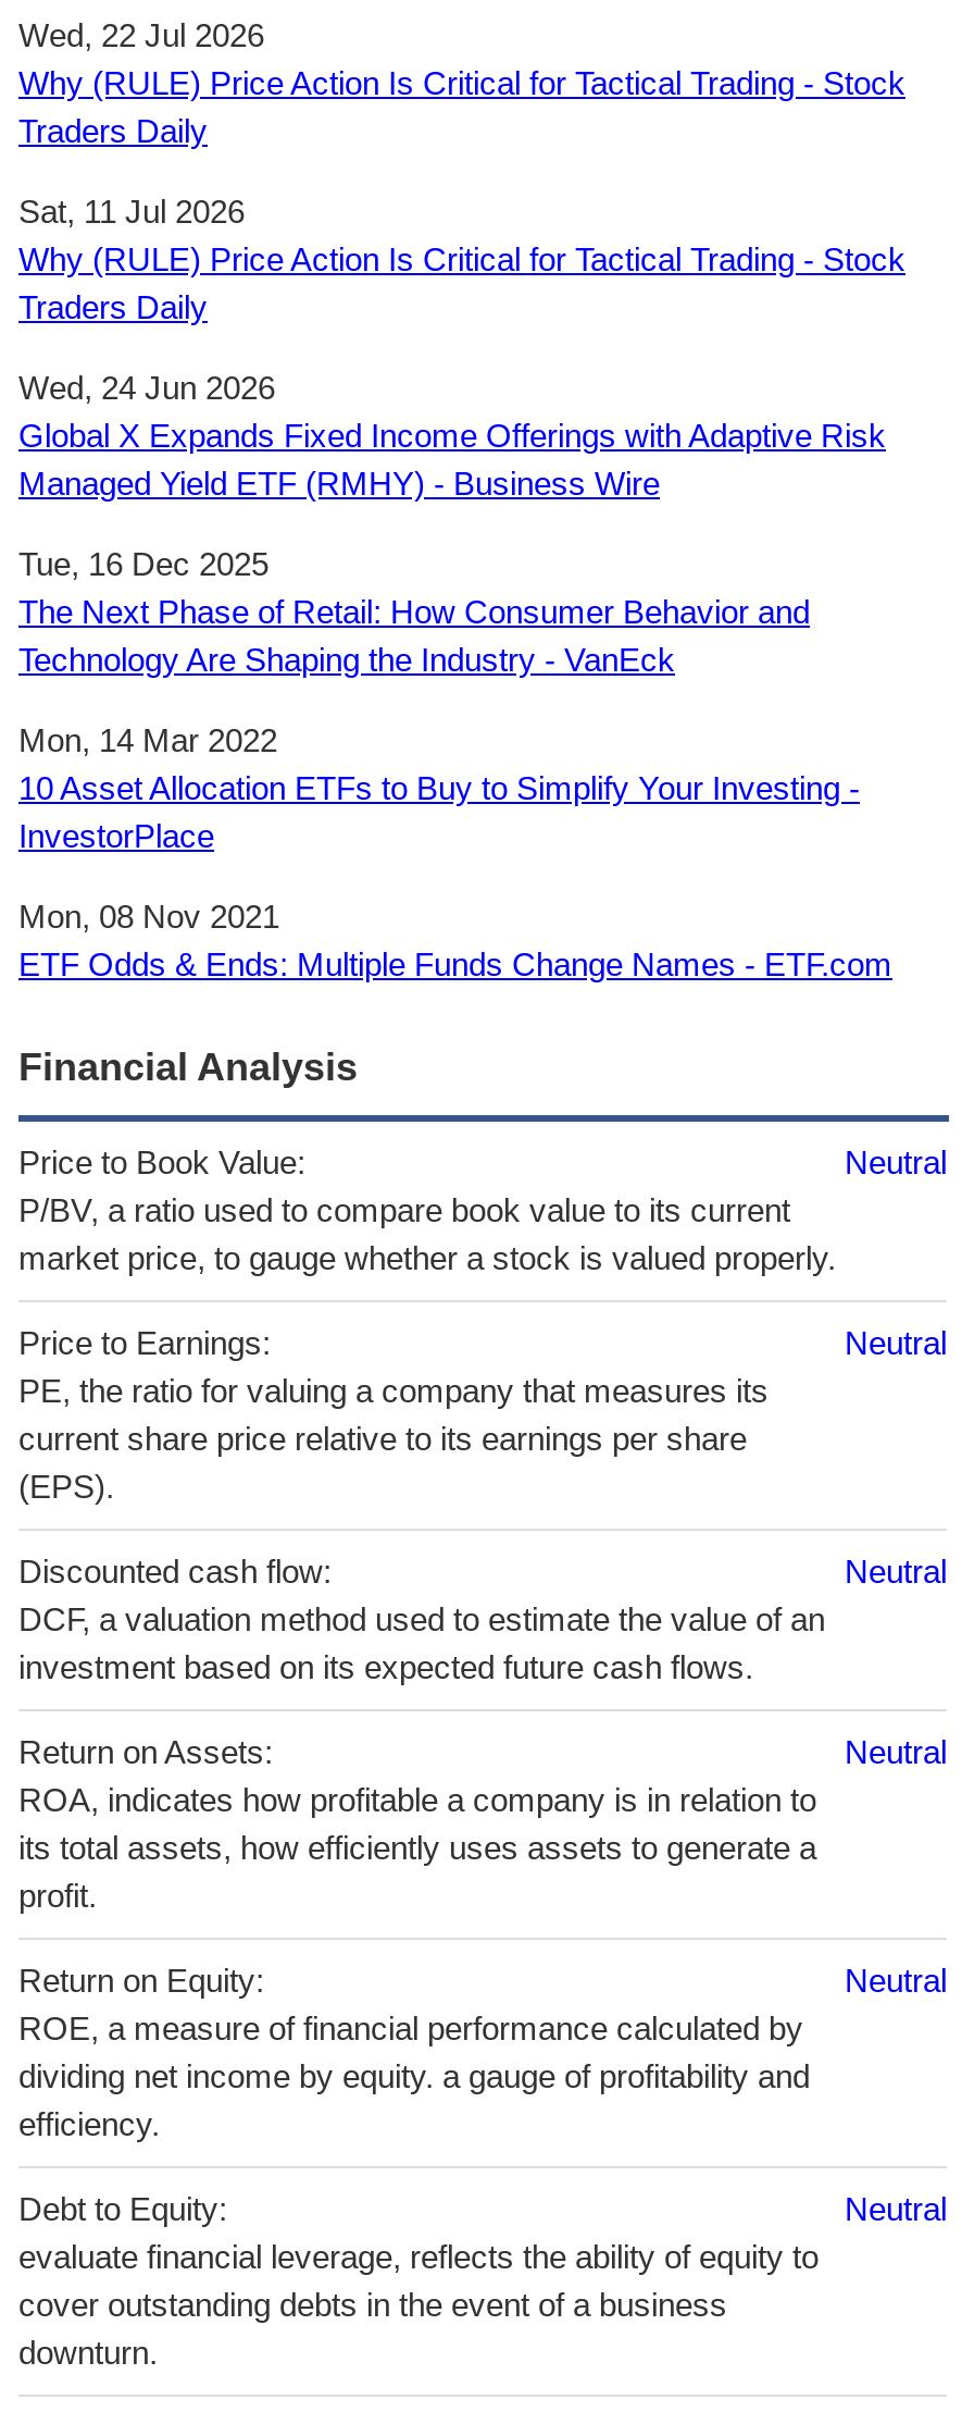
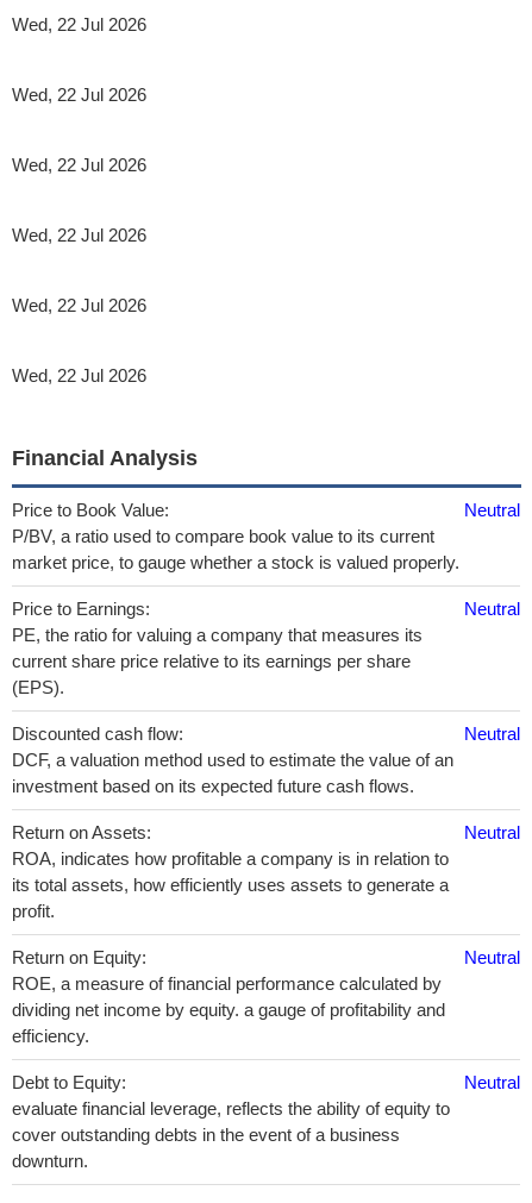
- Why (RULE) Price Action Is Critical for Tactical Trading - Stock
- Traders Daily
- Sat, 11 Jul 2026
- Why (RULE) Price Action Is Critical for Tactical Trading - Stock
- Traders Daily
- Wed, 24 Jun 2026
- Global X Expands Fixed Income Offerings with Adaptive Risk
- Managed Yield ETF (RMHY) - Business Wire
- Tue, 16 Dec 2025
- The Next Phase of Retail: How Consumer Behavior and
- Technology Are Shaping the Industry - VanEck
- Mon, 14 Mar 2022
- 10 Asset Allocation ETFs to Buy to Simplify Your Investing -
- InvestorPlace
- Mon, 08 Nov 2021
- ETF Odds & Ends: Multiple Funds Change Names - ETF.com
+ Wed, 22 Jul 2026
+ Wed, 22 Jul 2026
+ Wed, 22 Jul 2026
+ Wed, 22 Jul 2026
+ Wed, 22 Jul 2026
